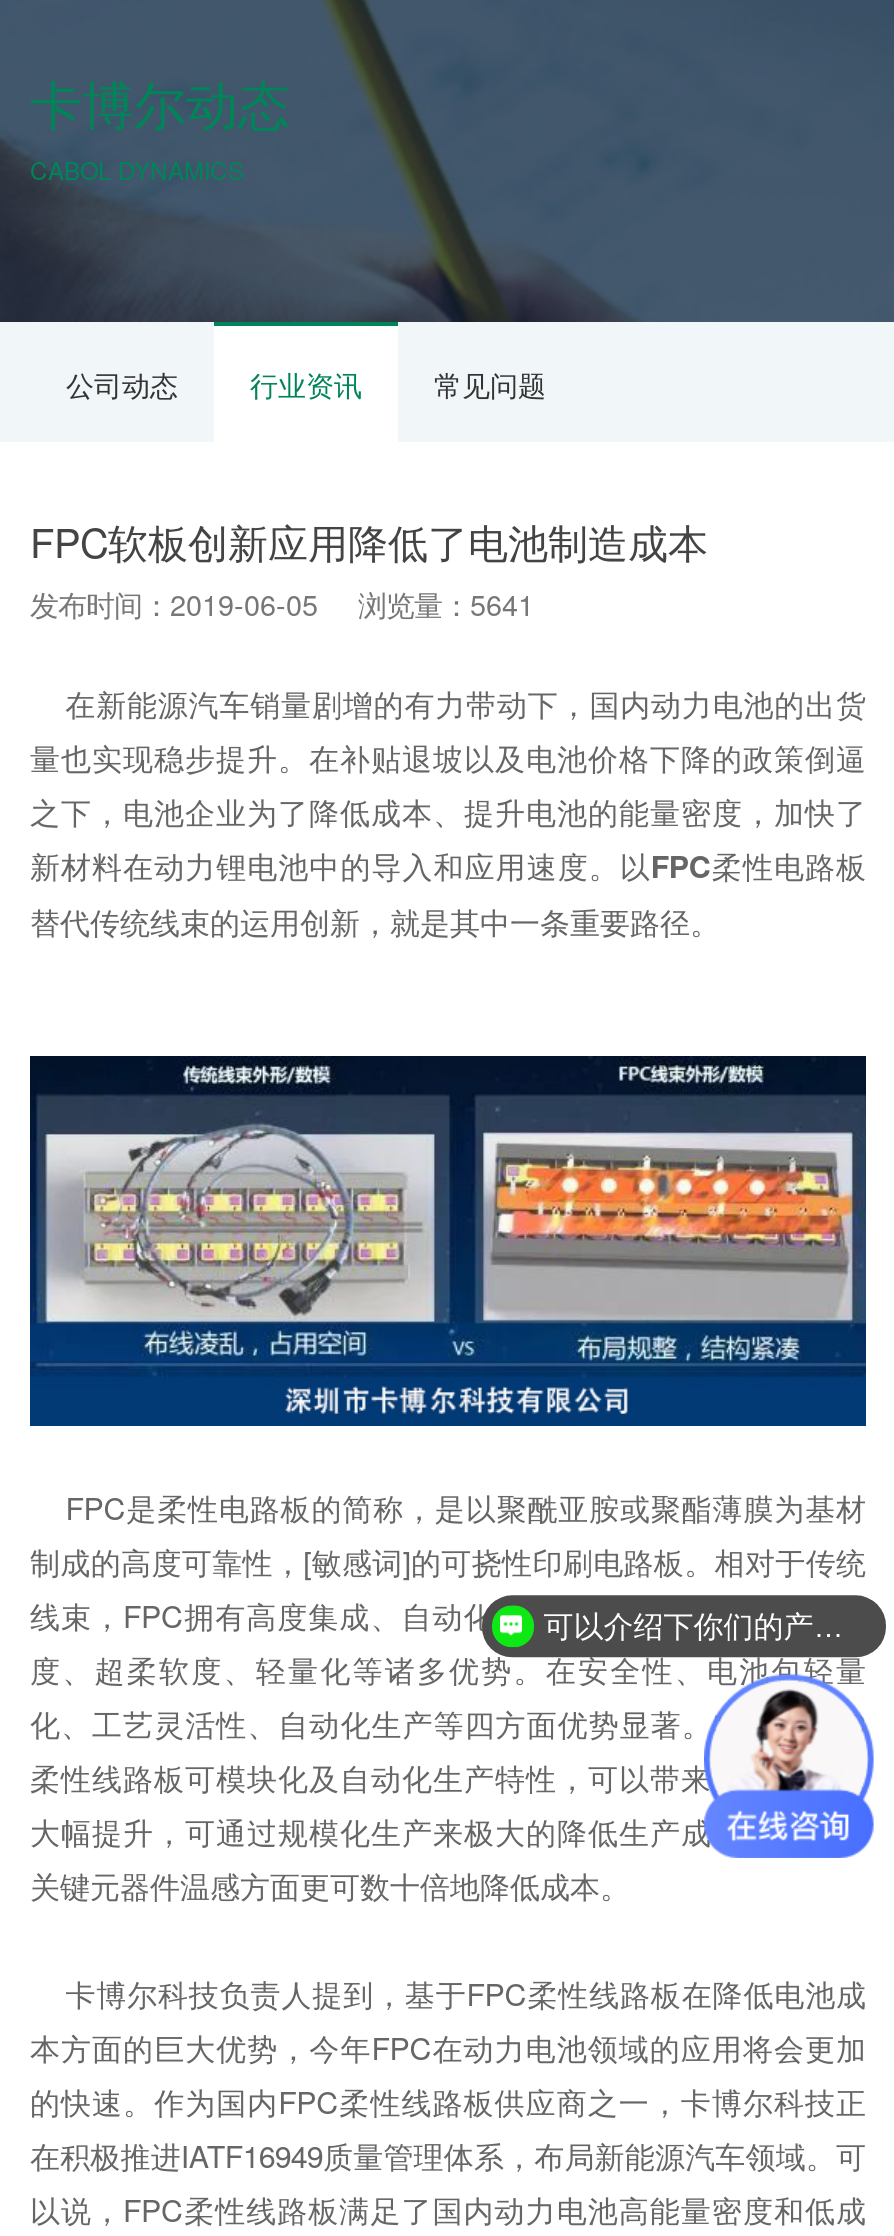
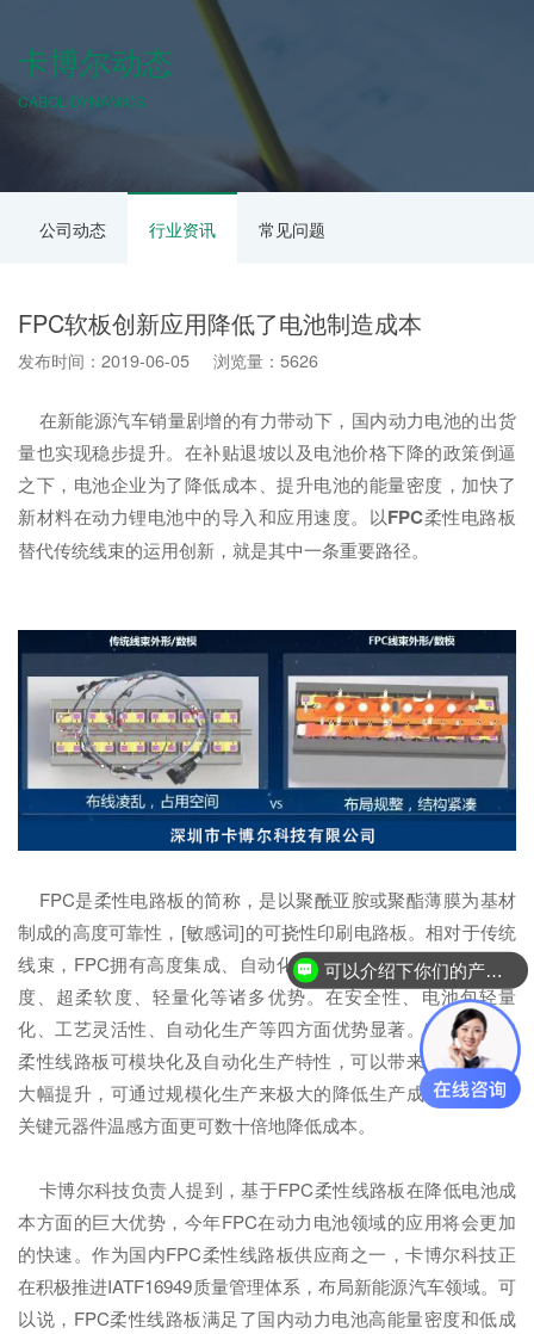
- 发布时间：2019-06-05 浏览量：5641
+ 发布时间：2019-06-05 浏览量：5626
